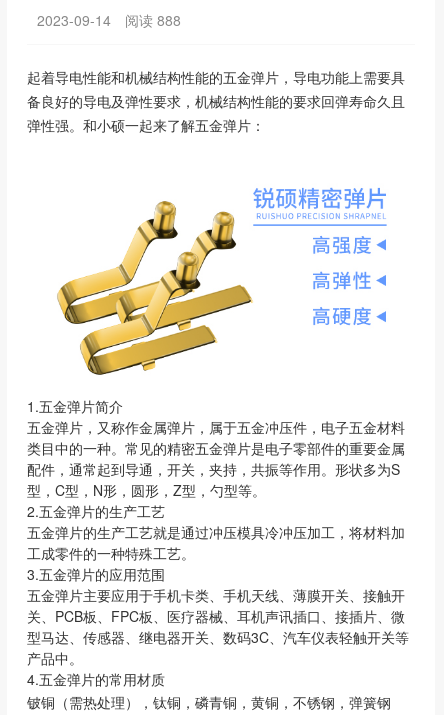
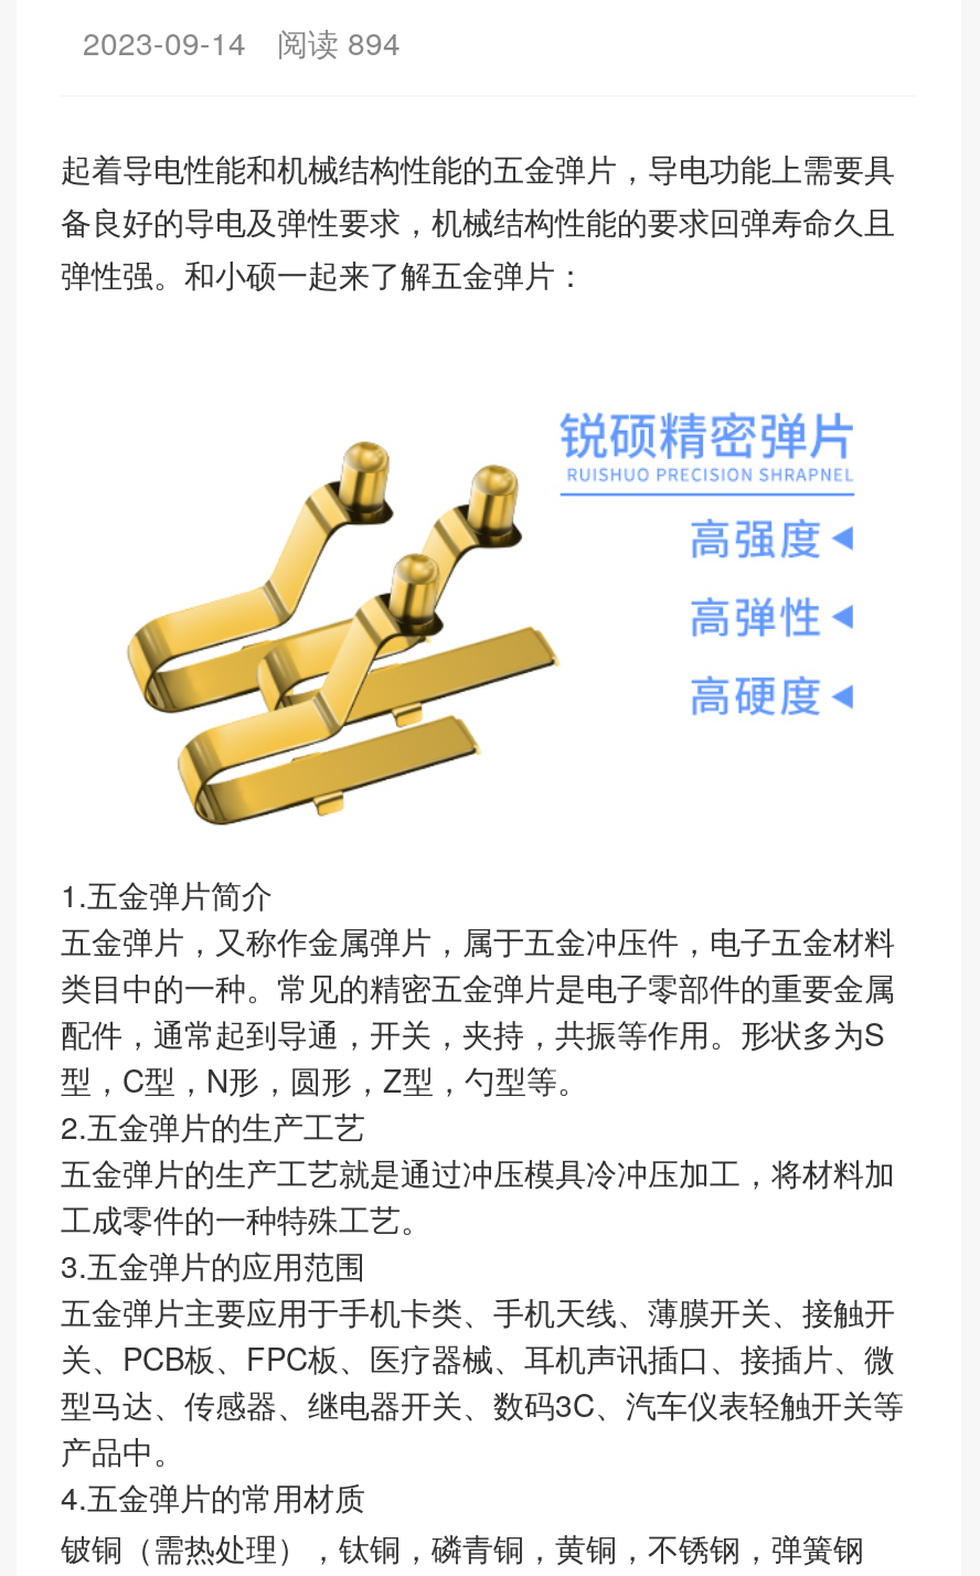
- 2023-09-14 阅读888
+ 2023-09-14 阅读894
